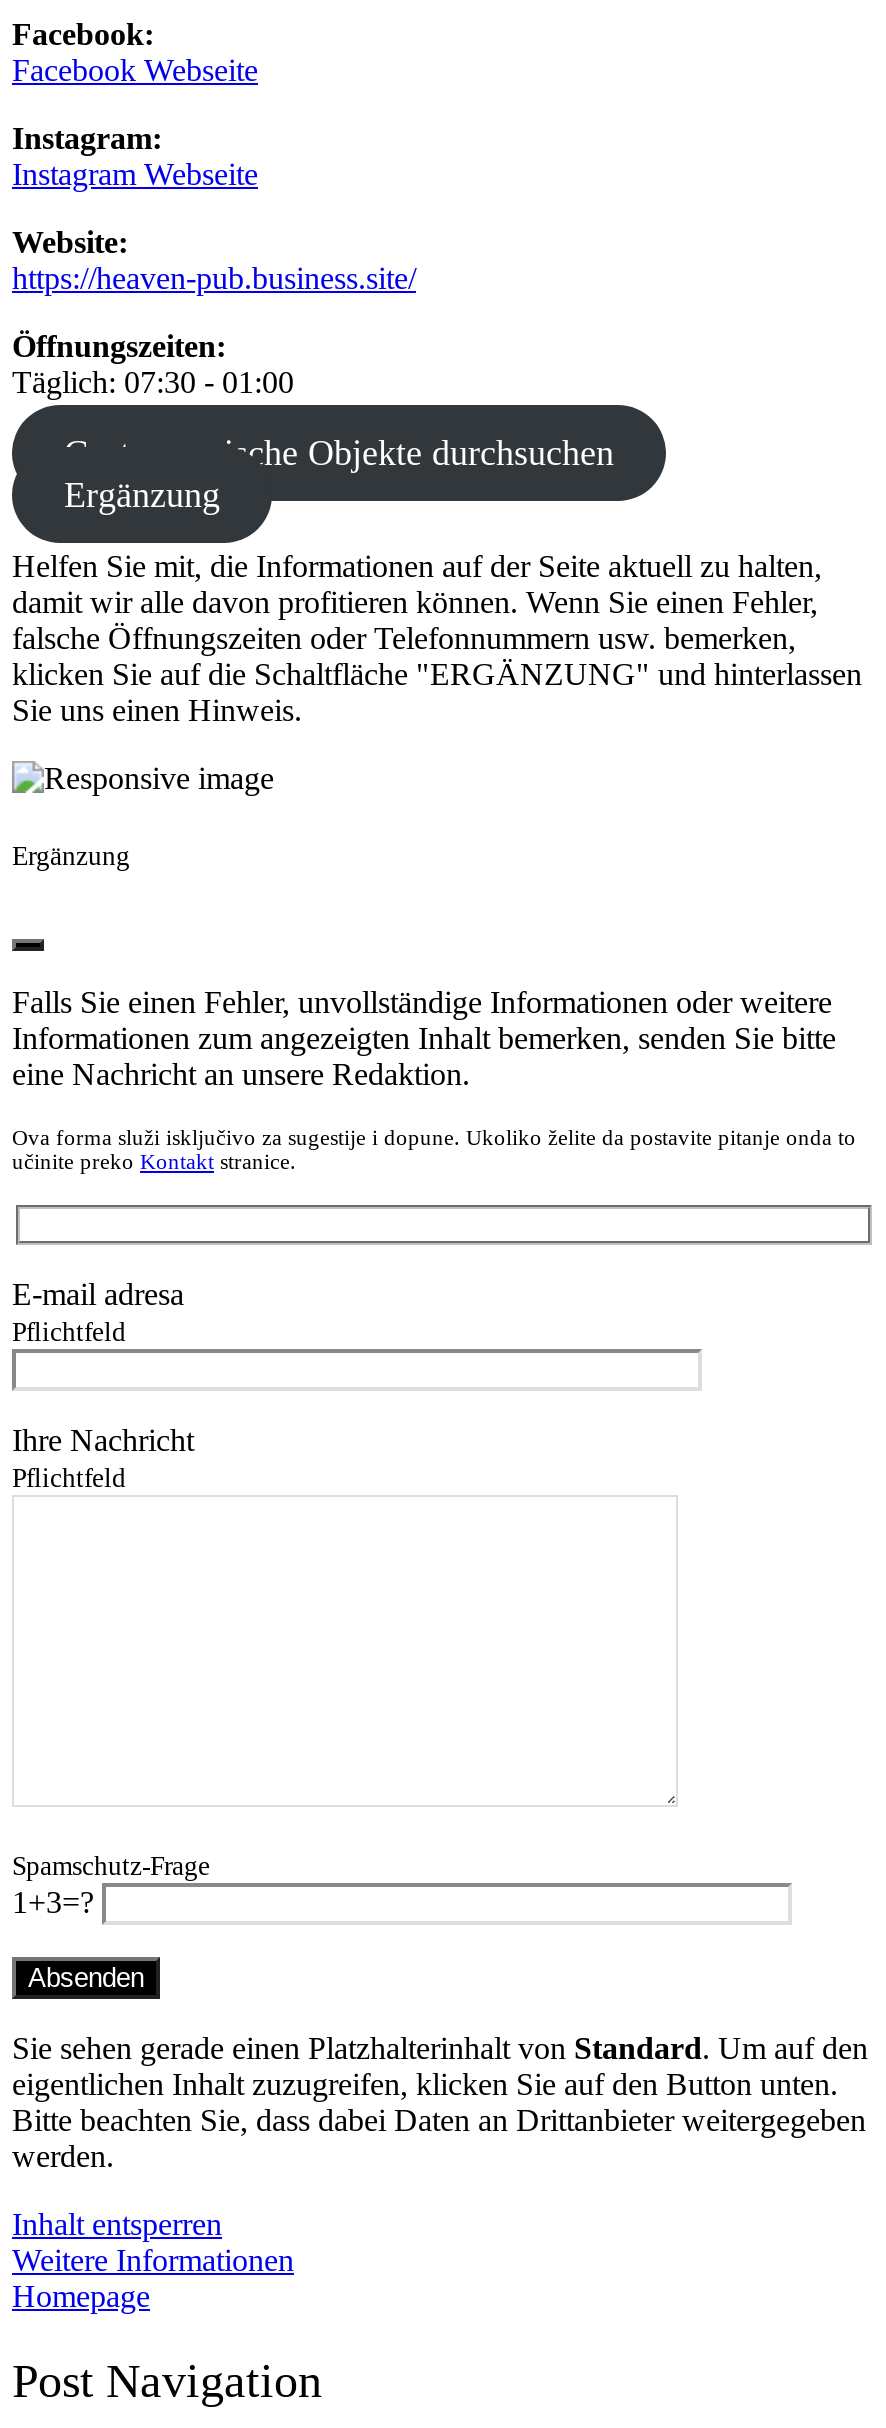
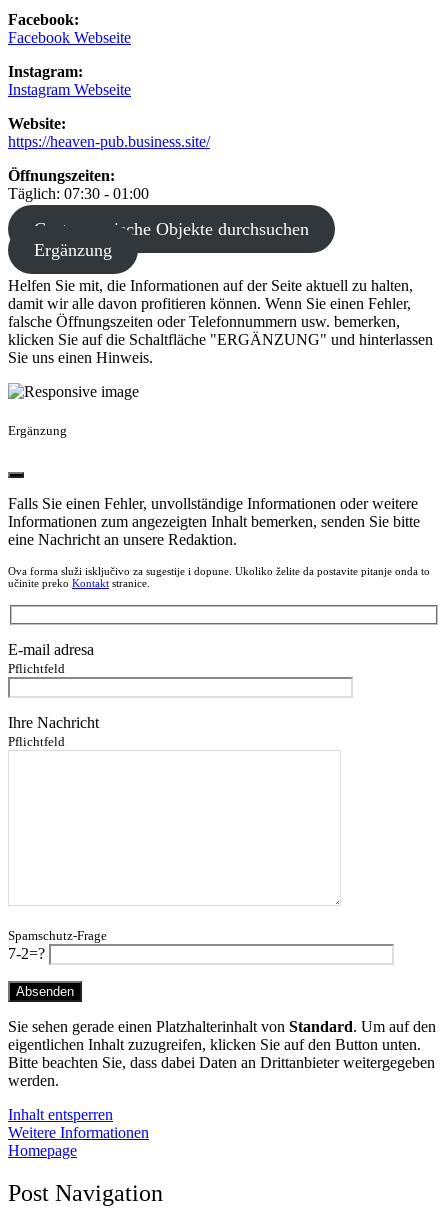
- 1+3=?
+ 7-2=?
